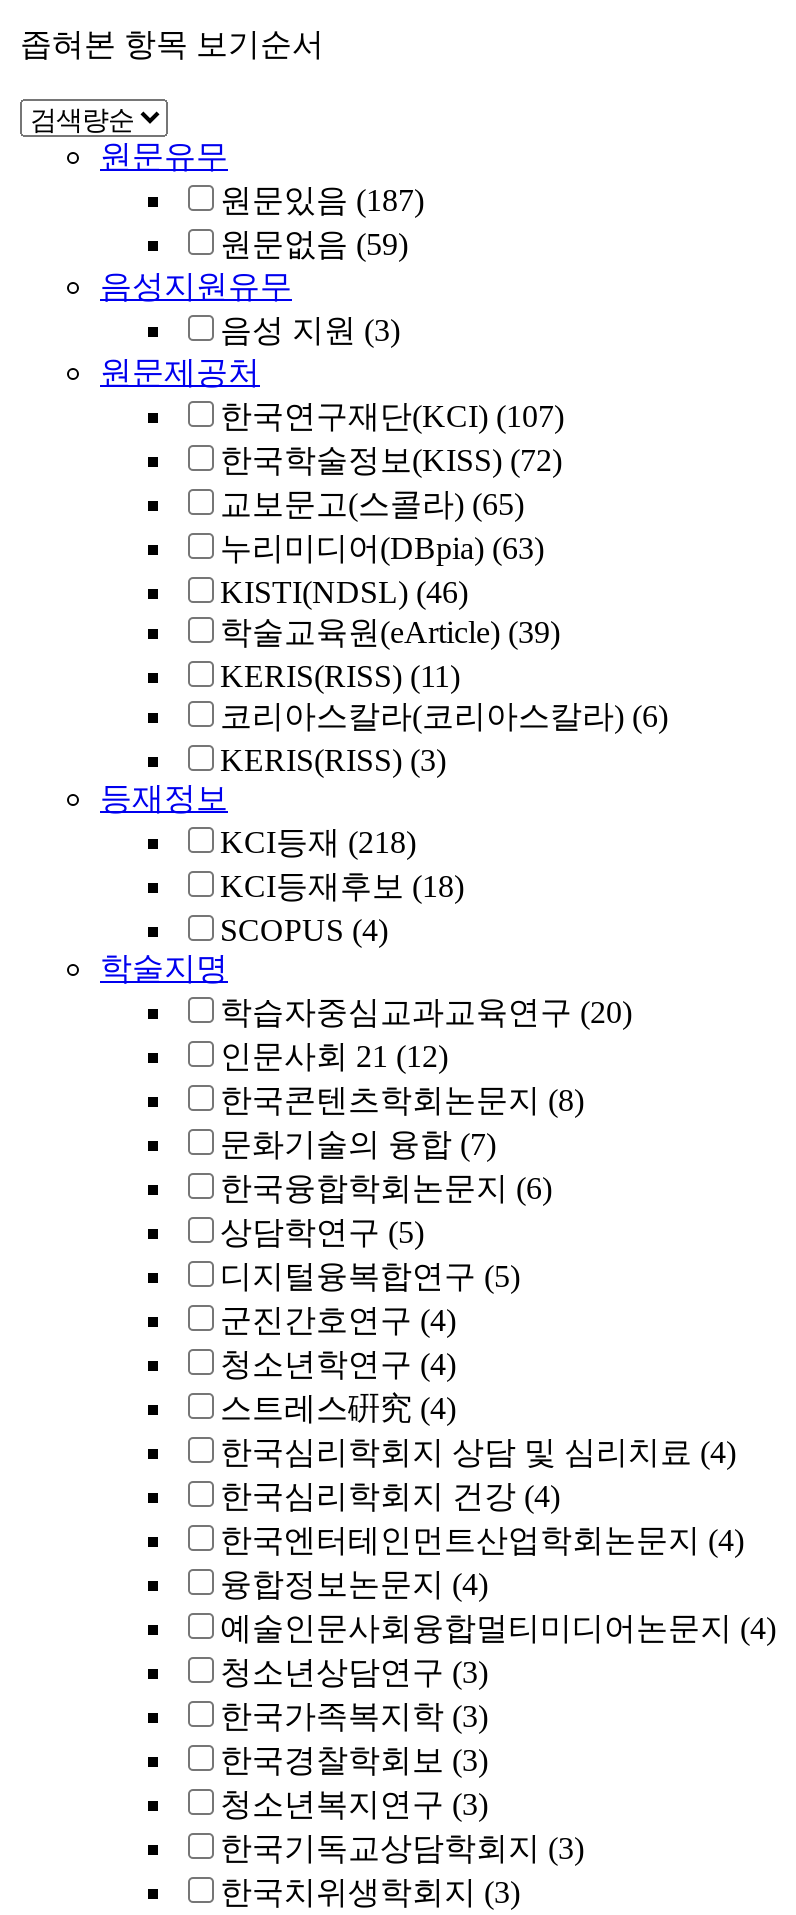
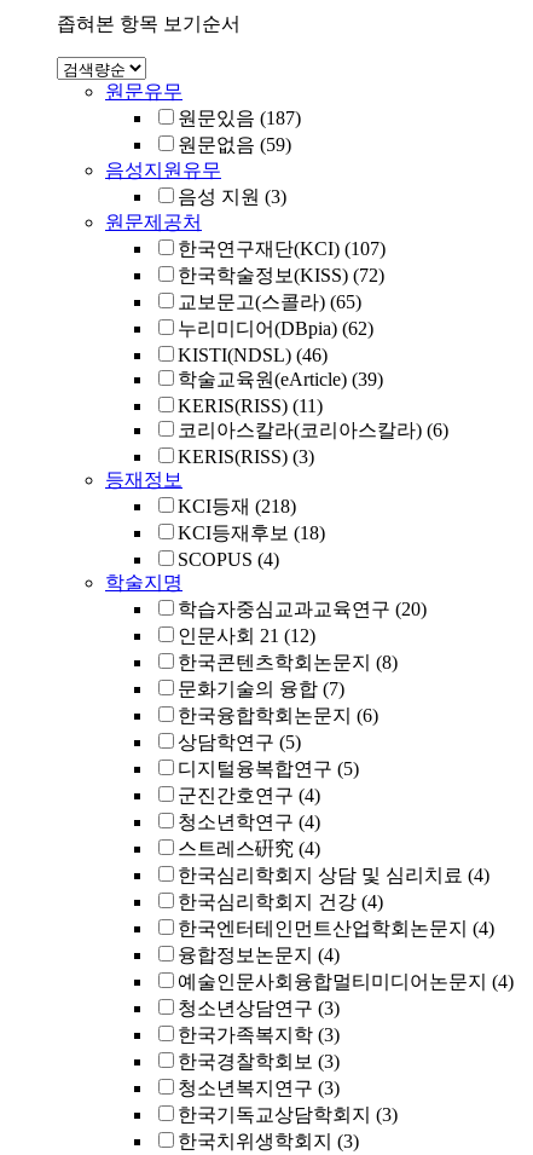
- 누리미디어(DBpia) (63)
+ 누리미디어(DBpia) (62)
